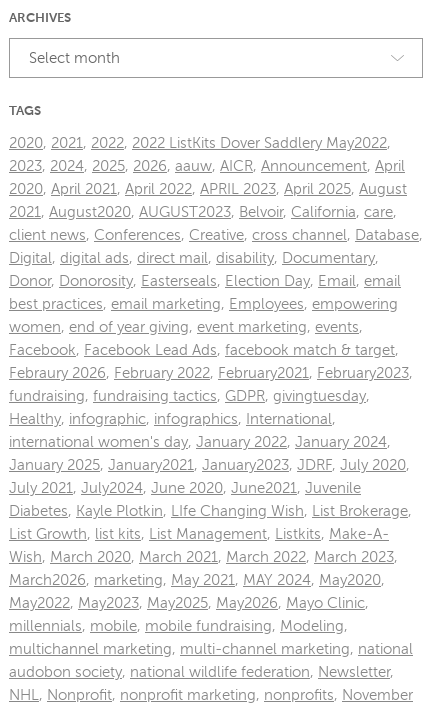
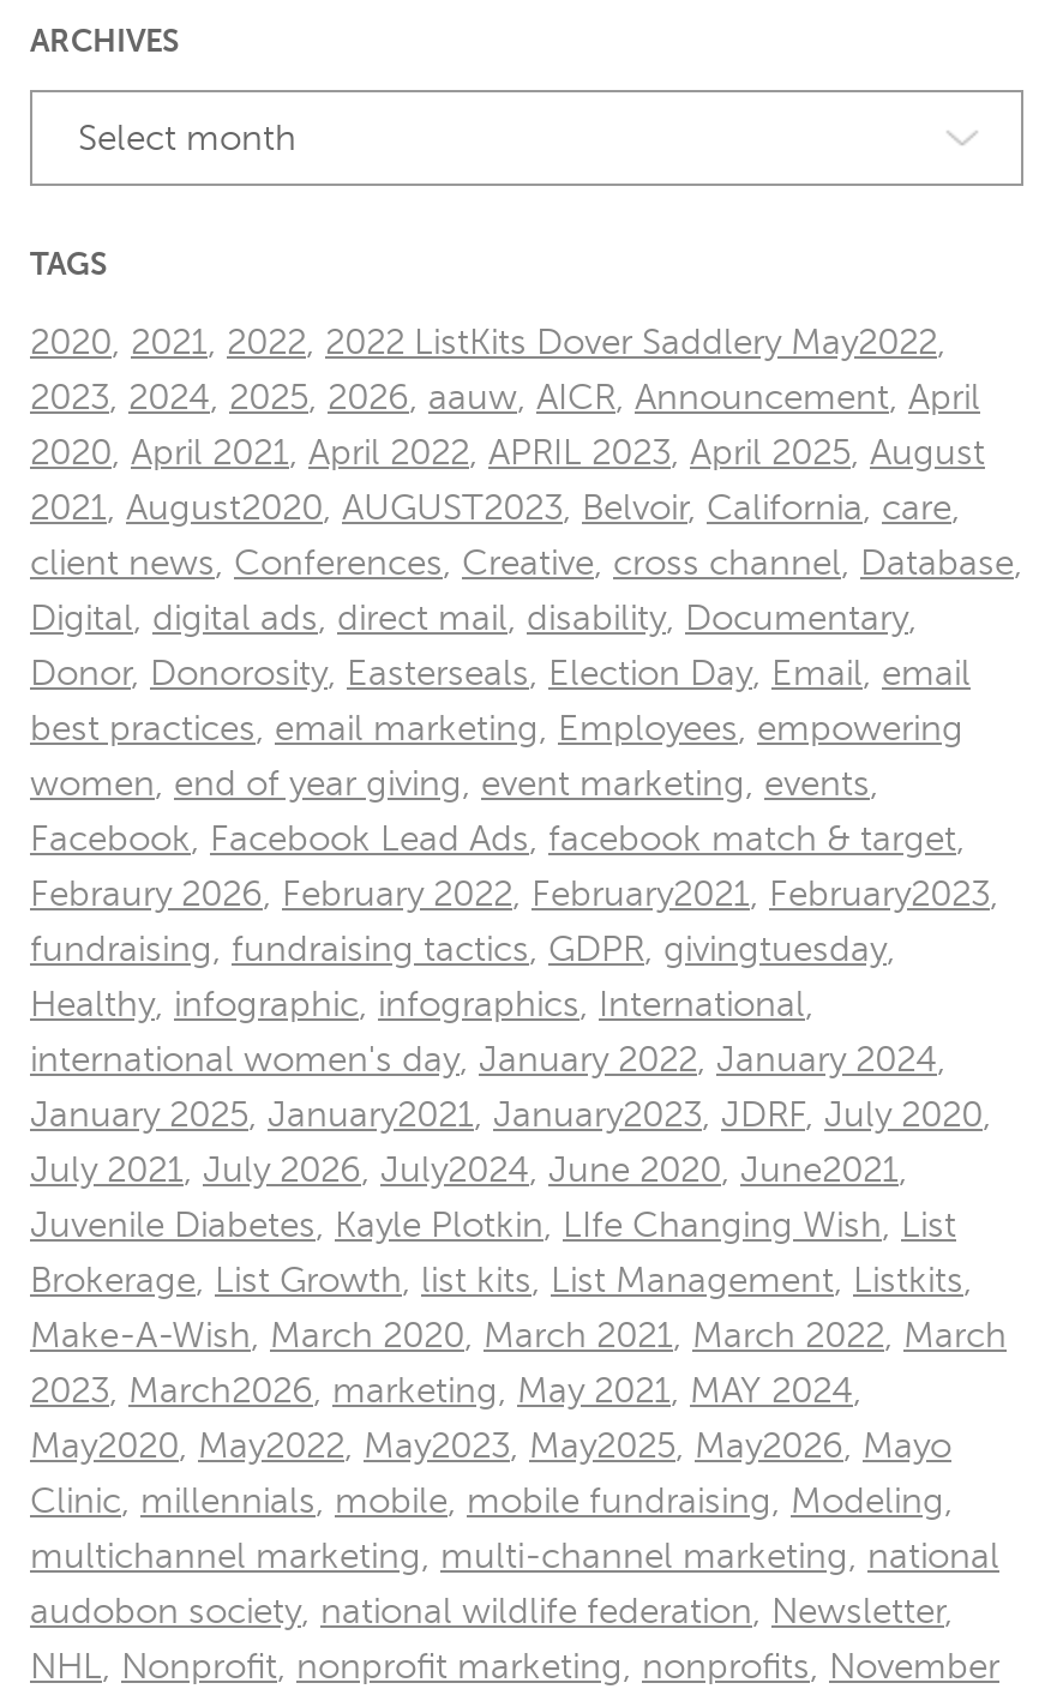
- July 2021, July2024, June 2020, June2021, Juvenile
+ July 2021, July 2026, July2024, June 2020, June2021,

- Diabetes, Kayle Plotkin, LIfe Changing Wish, List Brokerage,
+ Juvenile Diabetes, Kayle Plotkin, LIfe Changing Wish, List

- List Growth, list kits, List Management, Listkits, Make-A-
+ Brokerage, List Growth, list kits, List Management, Listkits,

- Wish, March 2020, March 2021, March 2022, March 2023,
+ Make-A-Wish, March 2020, March 2021, March 2022, March

- March2026, marketing, May 2021, MAY 2024, May2020,
+ 2023, March2026, marketing, May 2021, MAY 2024,

- May2022, May2023, May2025, May2026, Mayo Clinic,
+ May2020, May2022, May2023, May2025, May2026, Mayo

- millennials, mobile, mobile fundraising, Modeling,
+ Clinic, millennials, mobile, mobile fundraising, Modeling,
